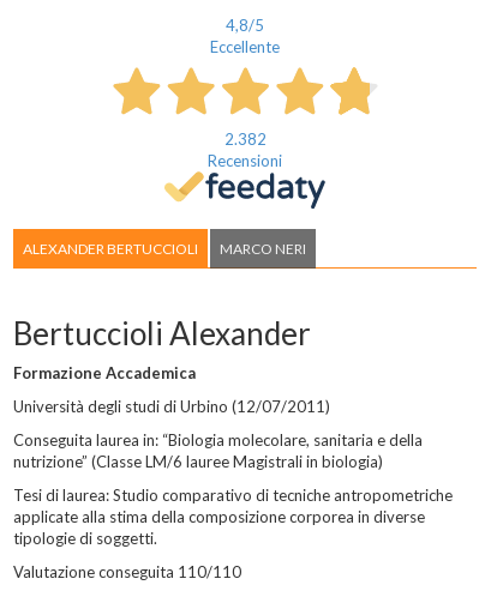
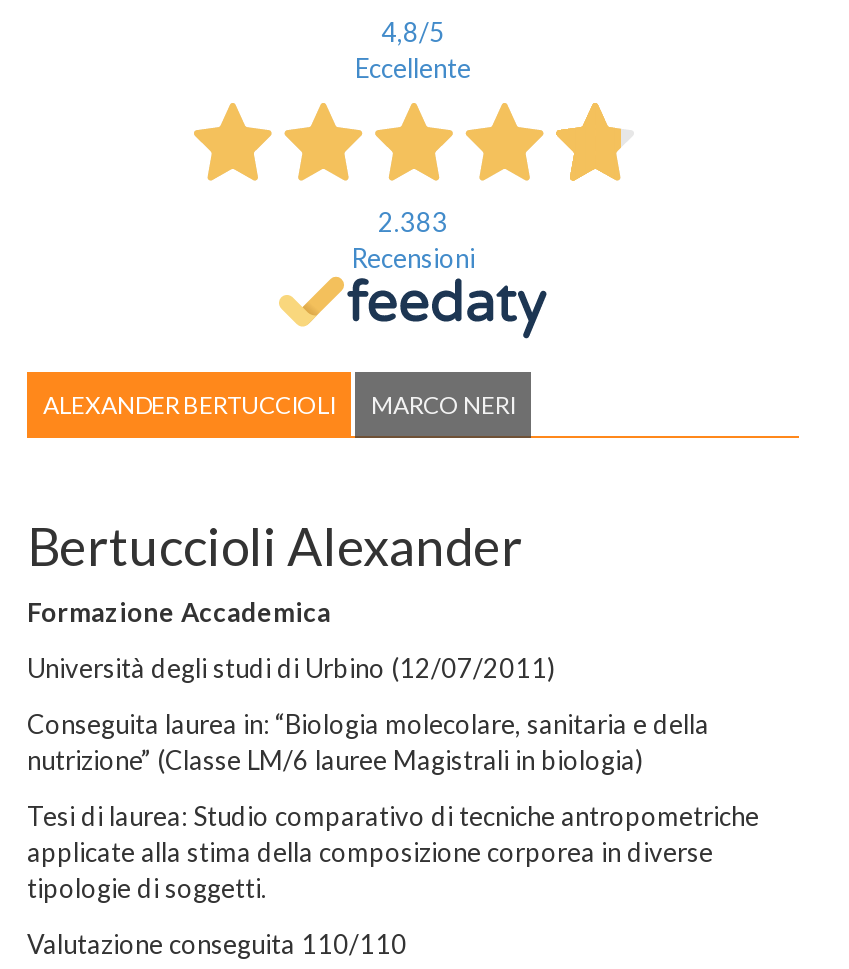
- 2.382
+ 2.383
